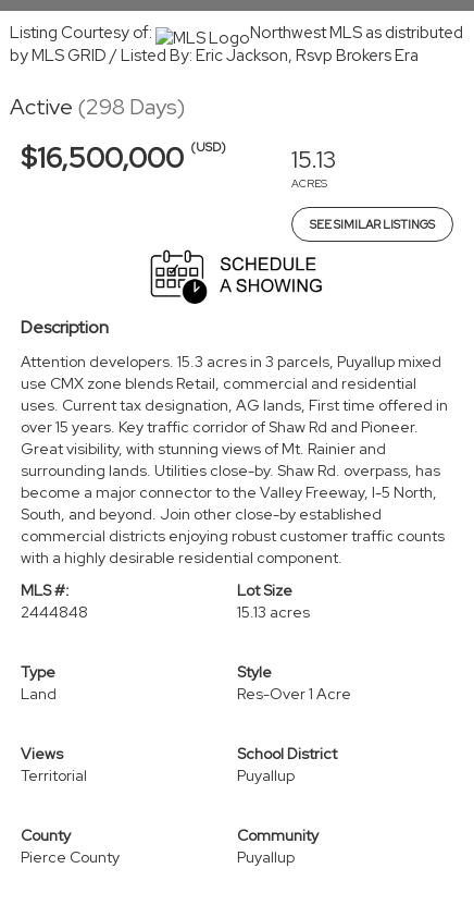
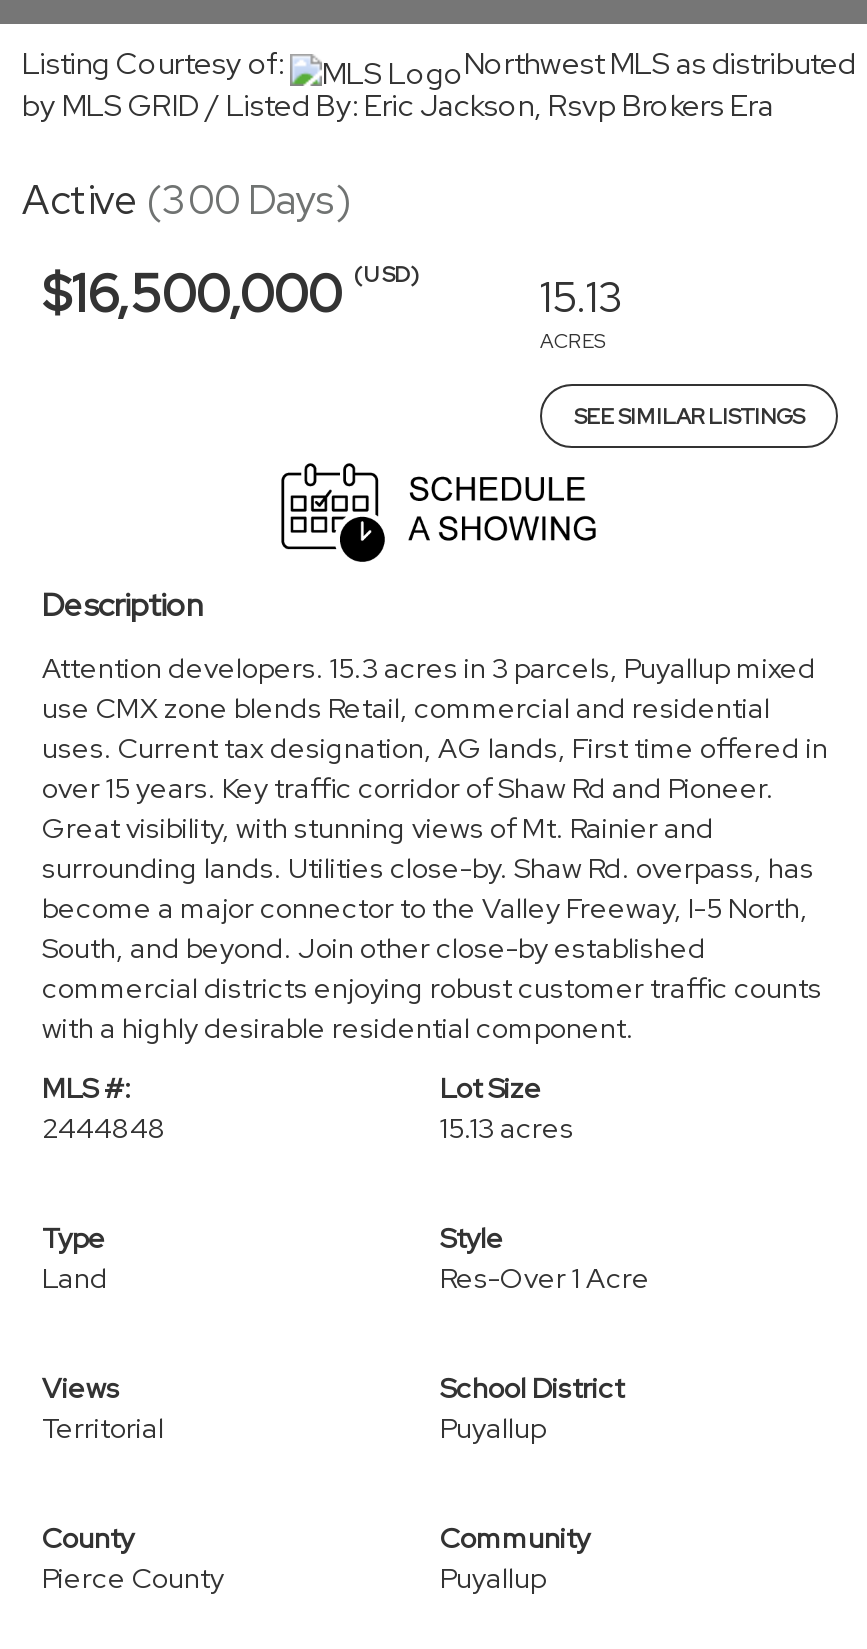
- Active (298 Days)
+ Active (300 Days)
